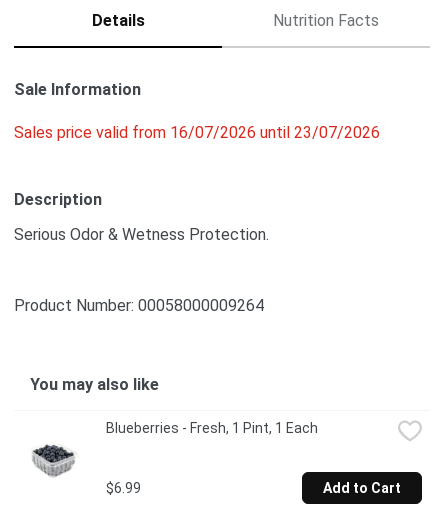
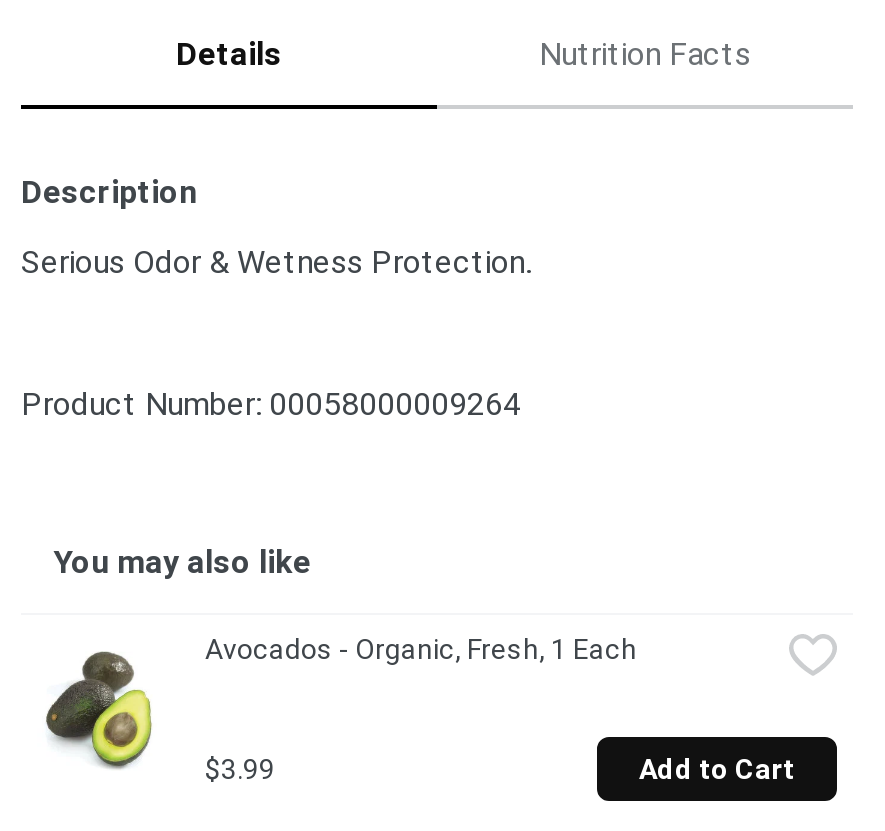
- Sale Information
- Sales price valid from 16/07/2026 until 23/07/2026

- [image]
- Blueberries - Fresh, 1 Pint, 1 Each
+ [image]
+ Avocados - Organic, Fresh, 1 Each

- $6.99
+ $3.99
